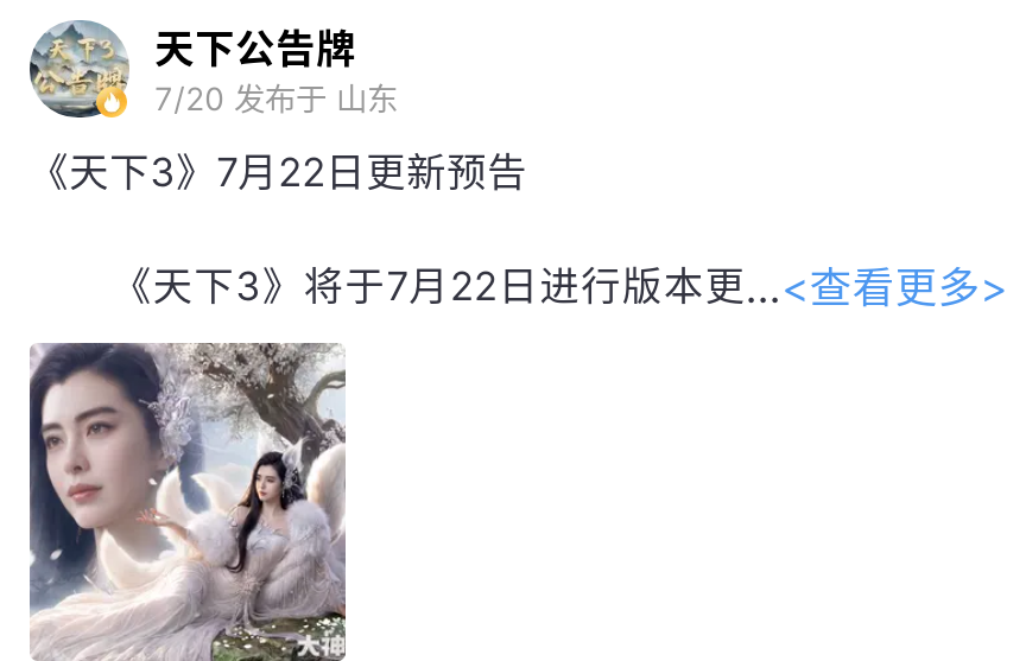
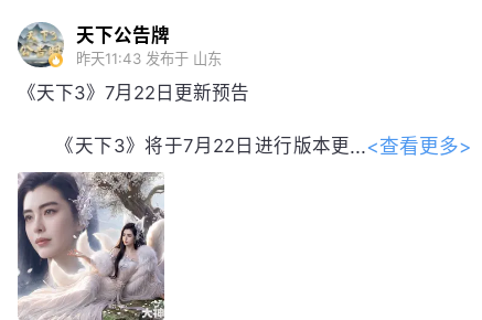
- 7/20 发布于 山东
+ 昨天11:43 发布于 山东
